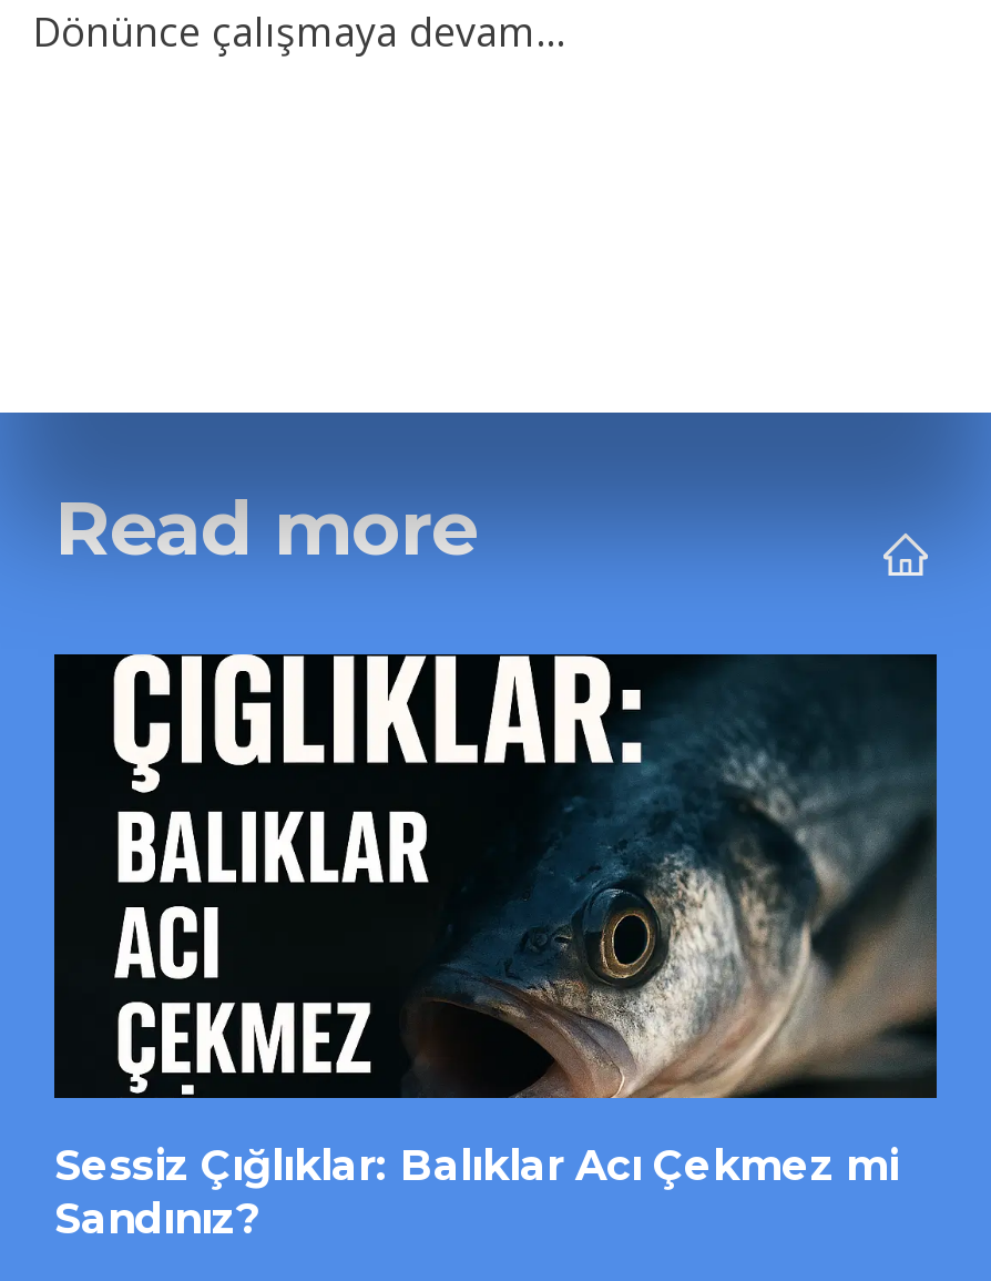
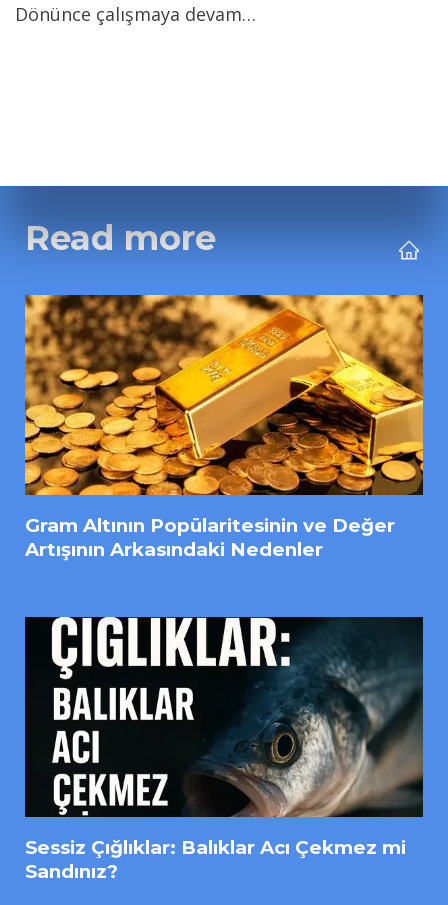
+ [image]
+ Gram Altının Popülaritesinin ve Değer
+ Artışının Arkasındaki Nedenler
